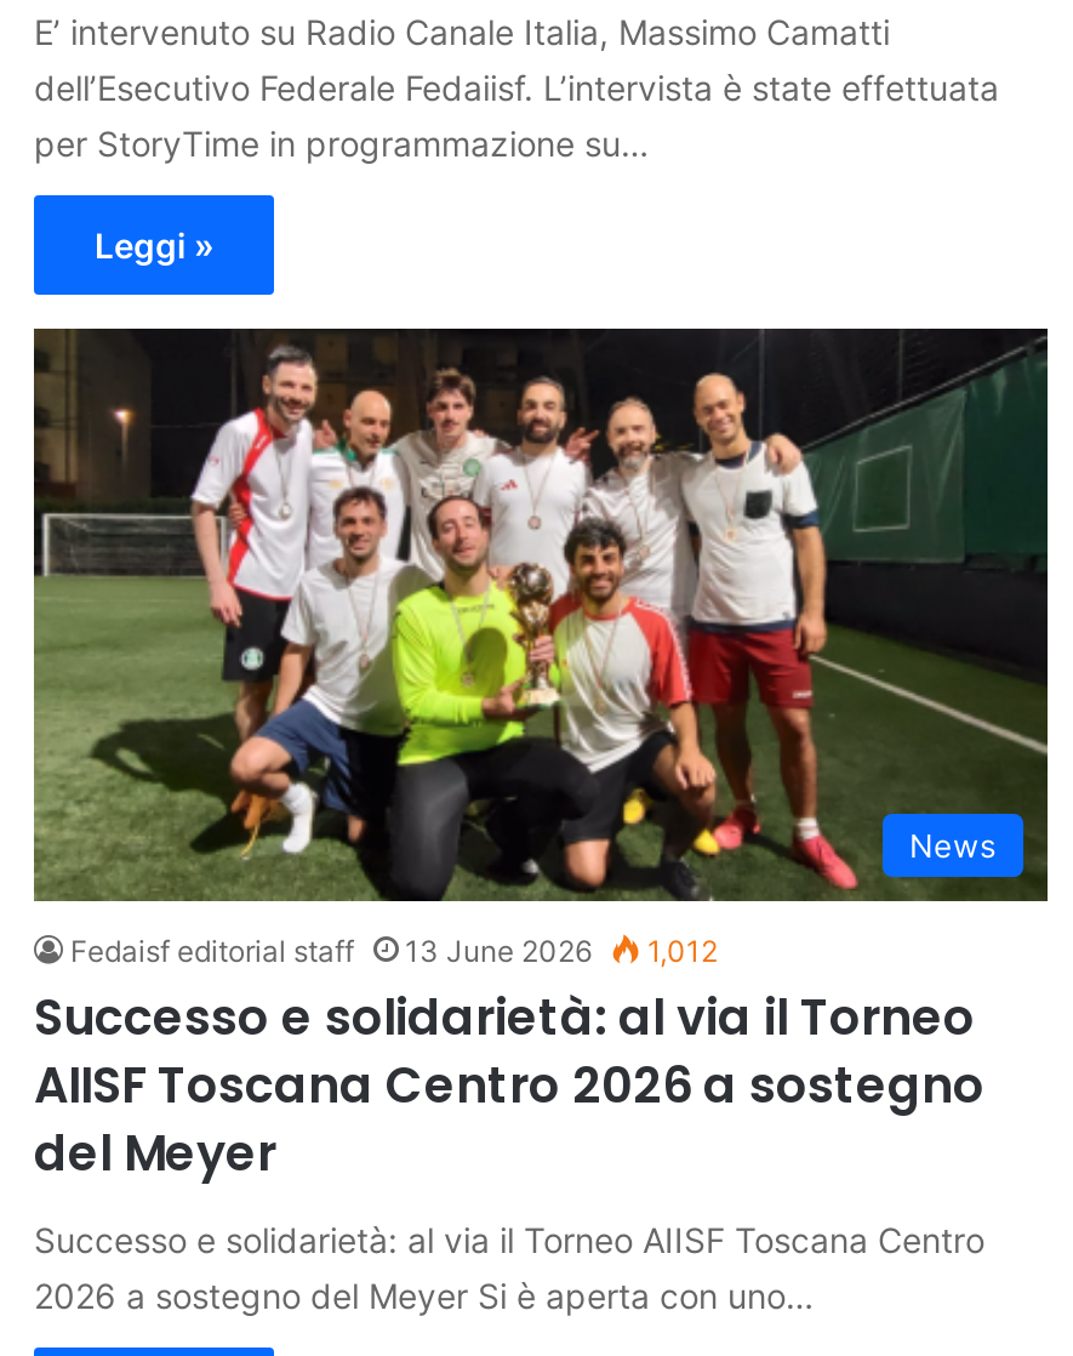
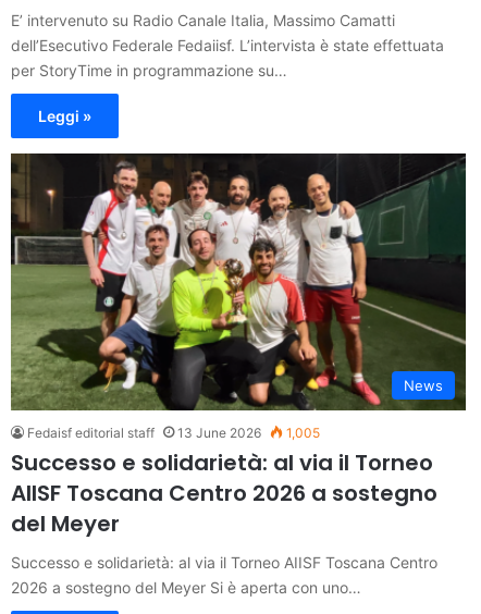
- Fedaisf editorial staff 13 June 2026 1,012
+ Fedaisf editorial staff 13 June 2026 1,005
